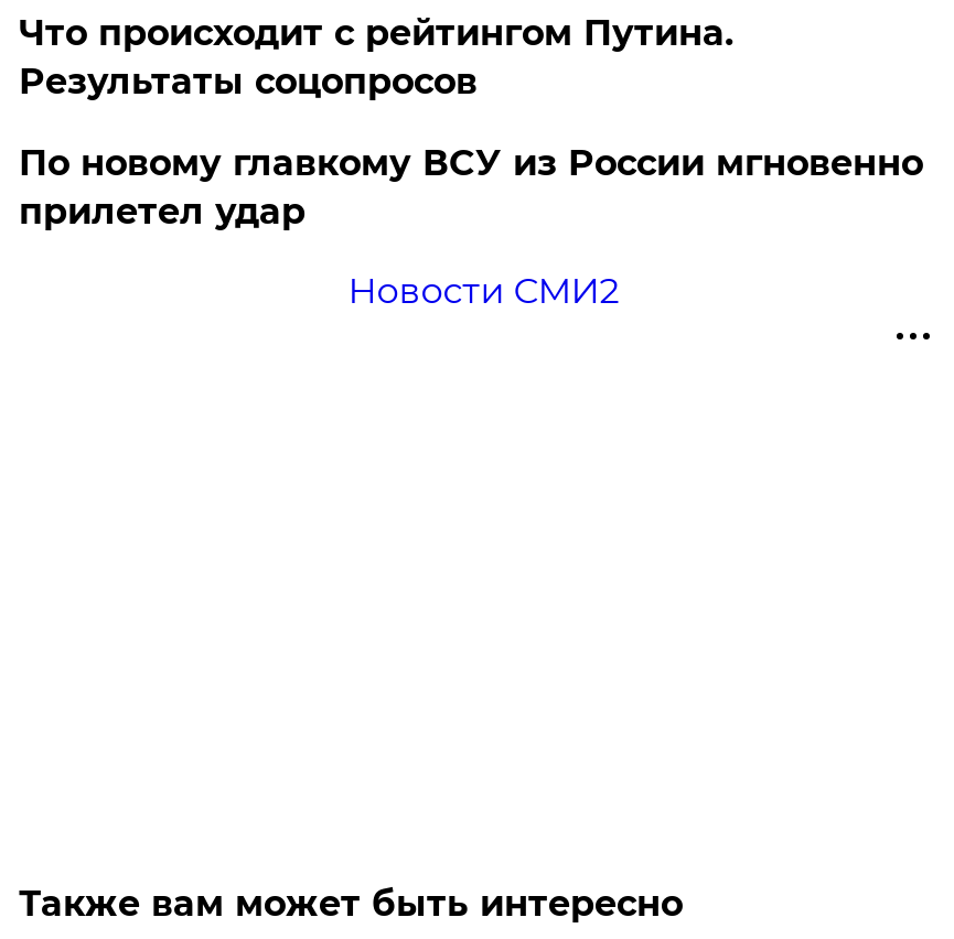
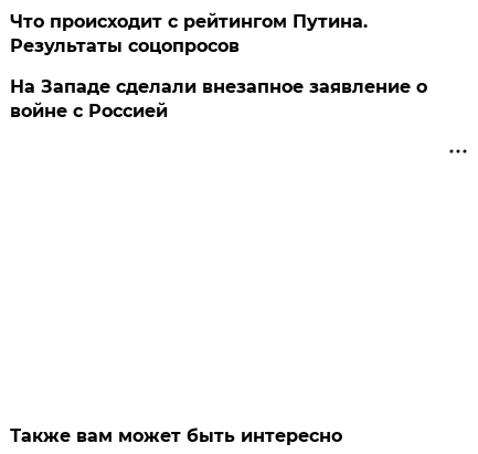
- По новому главкому ВСУ из России мгновенно
- прилетел удар
- Новости СМИ2
+ На Западе сделали внезапное заявление о
+ войне с Россией
